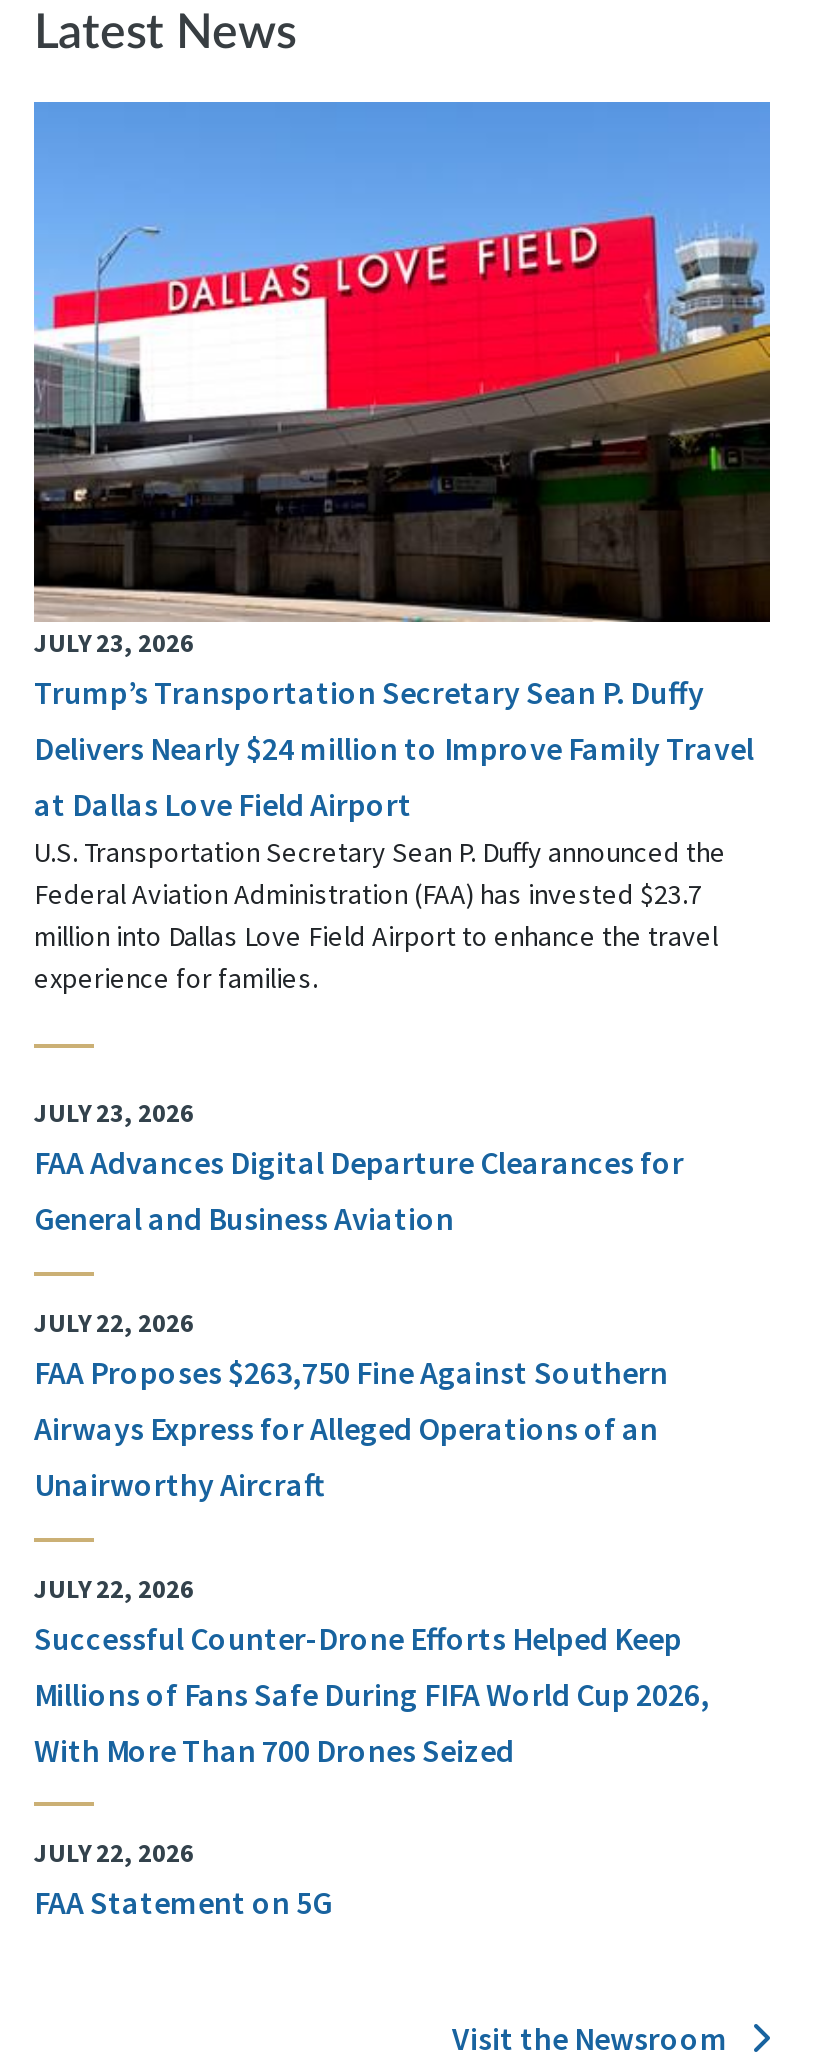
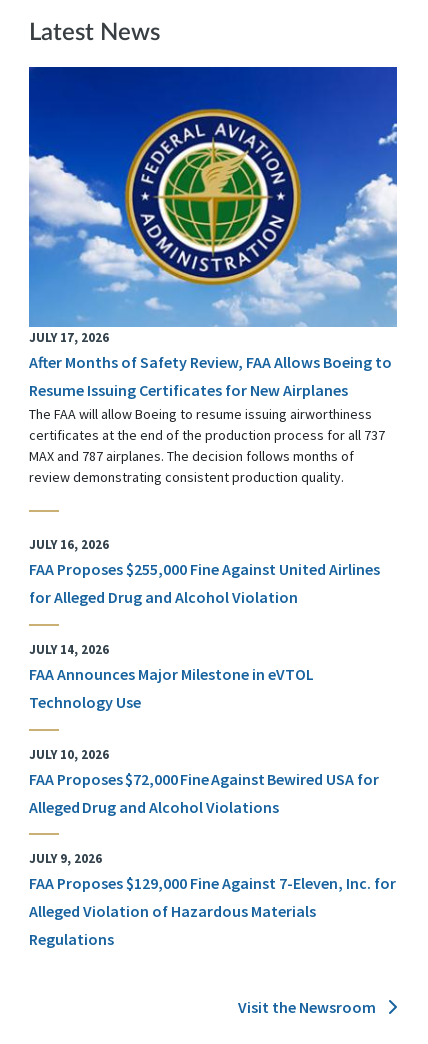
- [image]
- JULY 23, 2026
- Trump’s Transportation Secretary Sean P. Duffy
- Delivers Nearly $24 million to Improve Family Travel
- at Dallas Love Field Airport
- U.S. Transportation Secretary Sean P. Duffy announced the
- Federal Aviation Administration (FAA) has invested $23.7
- million into Dallas Love Field Airport to enhance the travel
- experience for families.
+ [image]
+ JULY 17, 2026
+ After Months of Safety Review, FAA Allows Boeing to
+ Resume Issuing Certificates for New Airplanes
+ The FAA will allow Boeing to resume issuing airworthiness
+ certificates at the end of the production process for all 737
+ MAX and 787 airplanes. The decision follows months of
+ review demonstrating consistent production quality.

- JULY 23, 2026
- FAA Advances Digital Departure Clearances for
- General and Business Aviation
+ JULY 16, 2026
+ FAA Proposes $255,000 Fine Against United Airlines
+ for Alleged Drug and Alcohol Violation

- JULY 22, 2026
- FAA Proposes $263,750 Fine Against Southern
- Airways Express for Alleged Operations of an
- Unairworthy Aircraft
+ JULY 14, 2026
+ FAA Announces Major Milestone in eVTOL
+ Technology Use

- JULY 22, 2026
- Successful Counter-Drone Efforts Helped Keep
- Millions of Fans Safe During FIFA World Cup 2026,
- With More Than 700 Drones Seized
+ JULY 10, 2026
+ FAA Proposes $72,000 Fine Against Bewired USA for
+ Alleged Drug and Alcohol Violations

- JULY 22, 2026
- FAA Statement on 5G
+ JULY 9, 2026
+ FAA Proposes $129,000 Fine Against 7-Eleven, Inc. for
+ Alleged Violation of Hazardous Materials
+ Regulations
